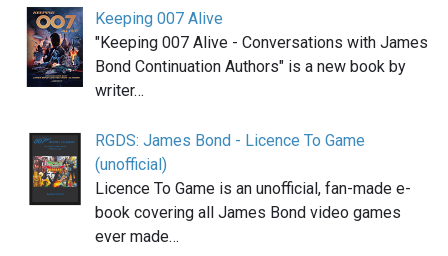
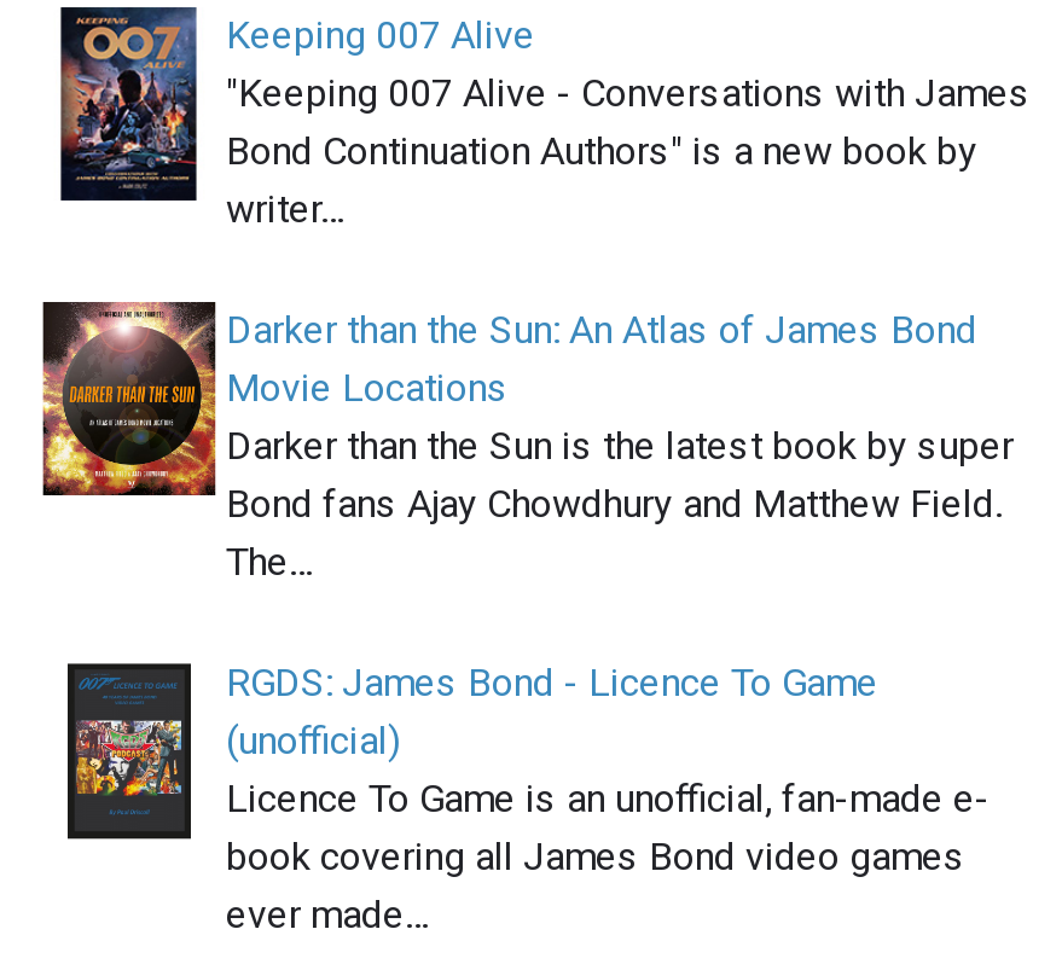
+ [image]
+ Darker than the Sun: An Atlas of James Bond
+ Movie Locations
+ Darker than the Sun is the latest book by super
+ Bond fans Ajay Chowdhury and Matthew Field.
+ The…
